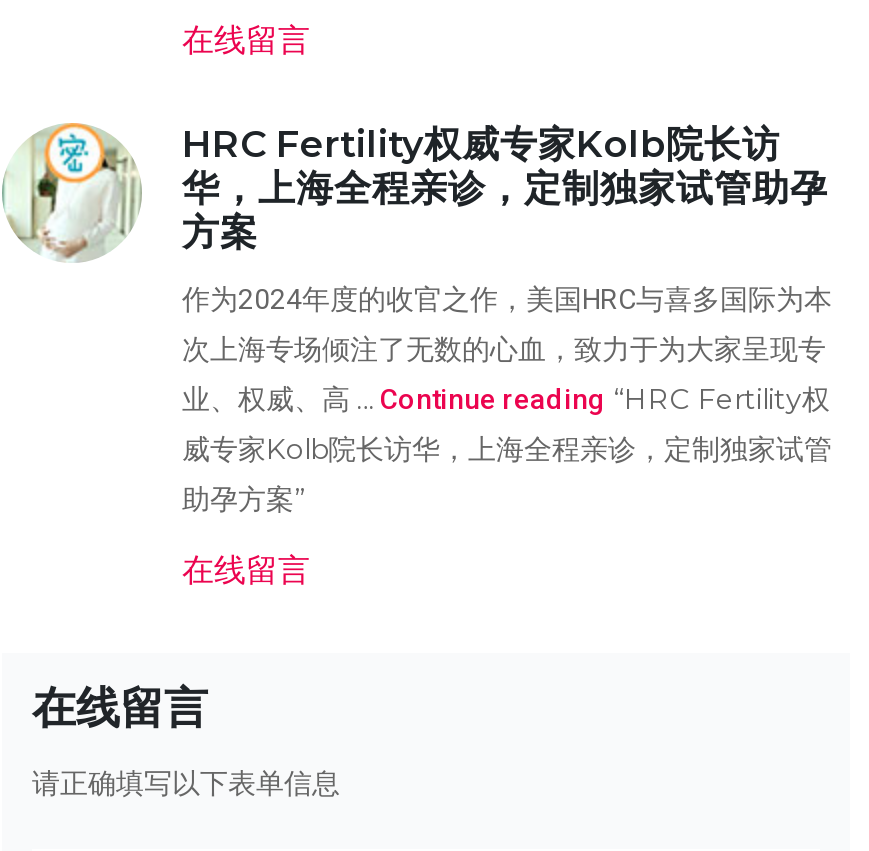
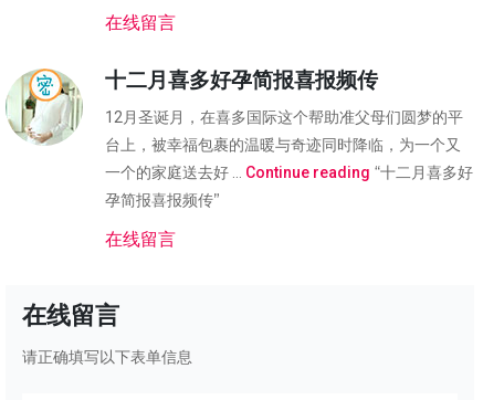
- HRC Fertility权威专家Kolb院长访
- 华，上海全程亲诊，定制独家试管助孕
- 方案
+ 十二月喜多好孕简报喜报频传

- 作为2024年度的收官之作，美国HRC与喜多国际为本
+ 12月圣诞月，在喜多国际这个帮助准父母们圆梦的平

- 次上海专场倾注了无数的心血，致力于为大家呈现专
- 业、权威、高 … Continue reading “HRC Fertility权
- 威专家Kolb院长访华，上海全程亲诊，定制独家试管
- 助孕方案”
+ 台上，被幸福包裹的温暖与奇迹同时降临，为一个又
+ 一个的家庭送去好 … Continue reading “十二月喜多好
+ 孕简报喜报频传”
